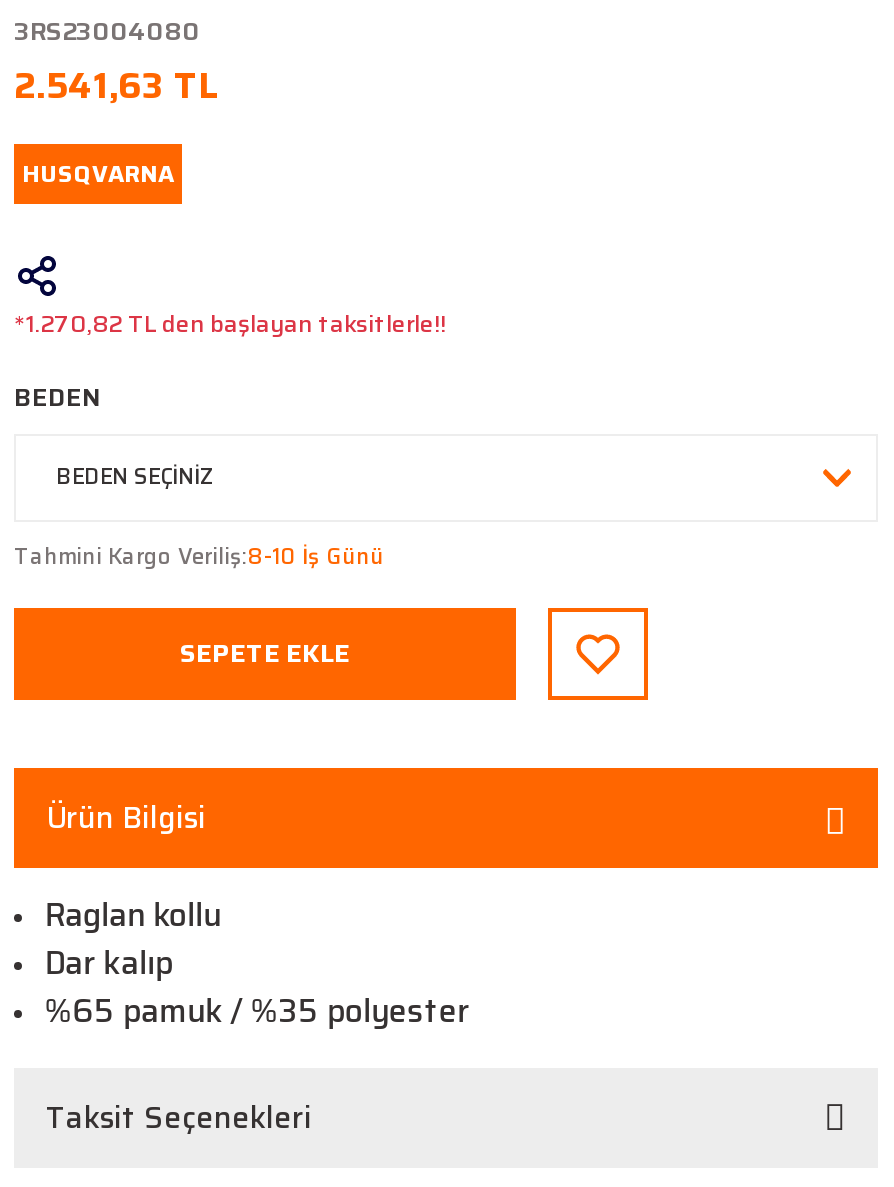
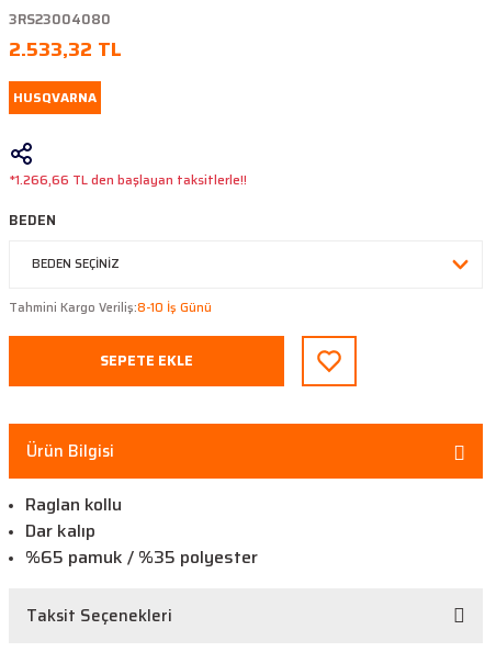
- 2.541,63 TL
+ 2.533,32 TL

- *1.270,82 TL den başlayan taksitlerle!!
+ *1.266,66 TL den başlayan taksitlerle!!
